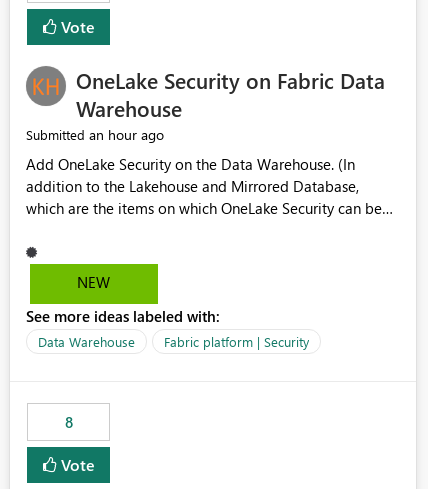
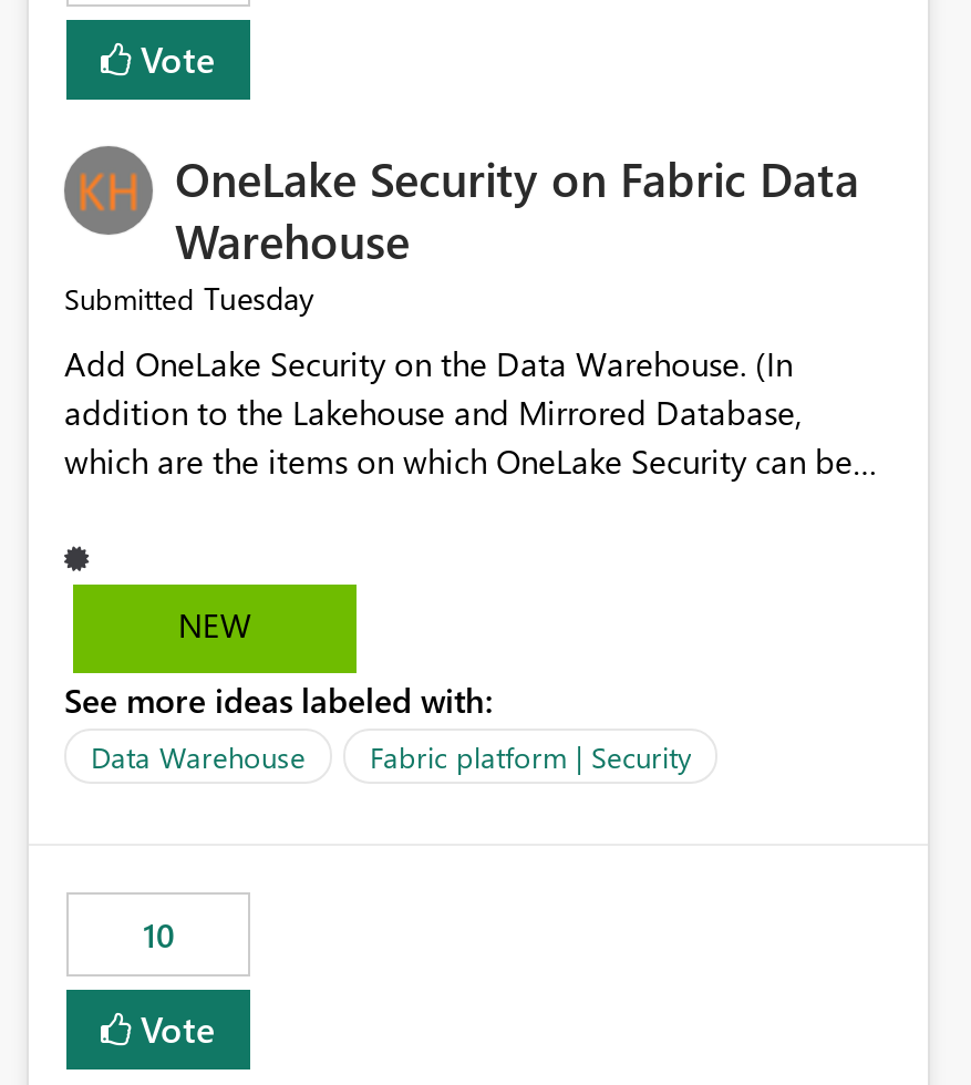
- Submitted an hour ago
+ Submitted Tuesday

- 8
+ 10
